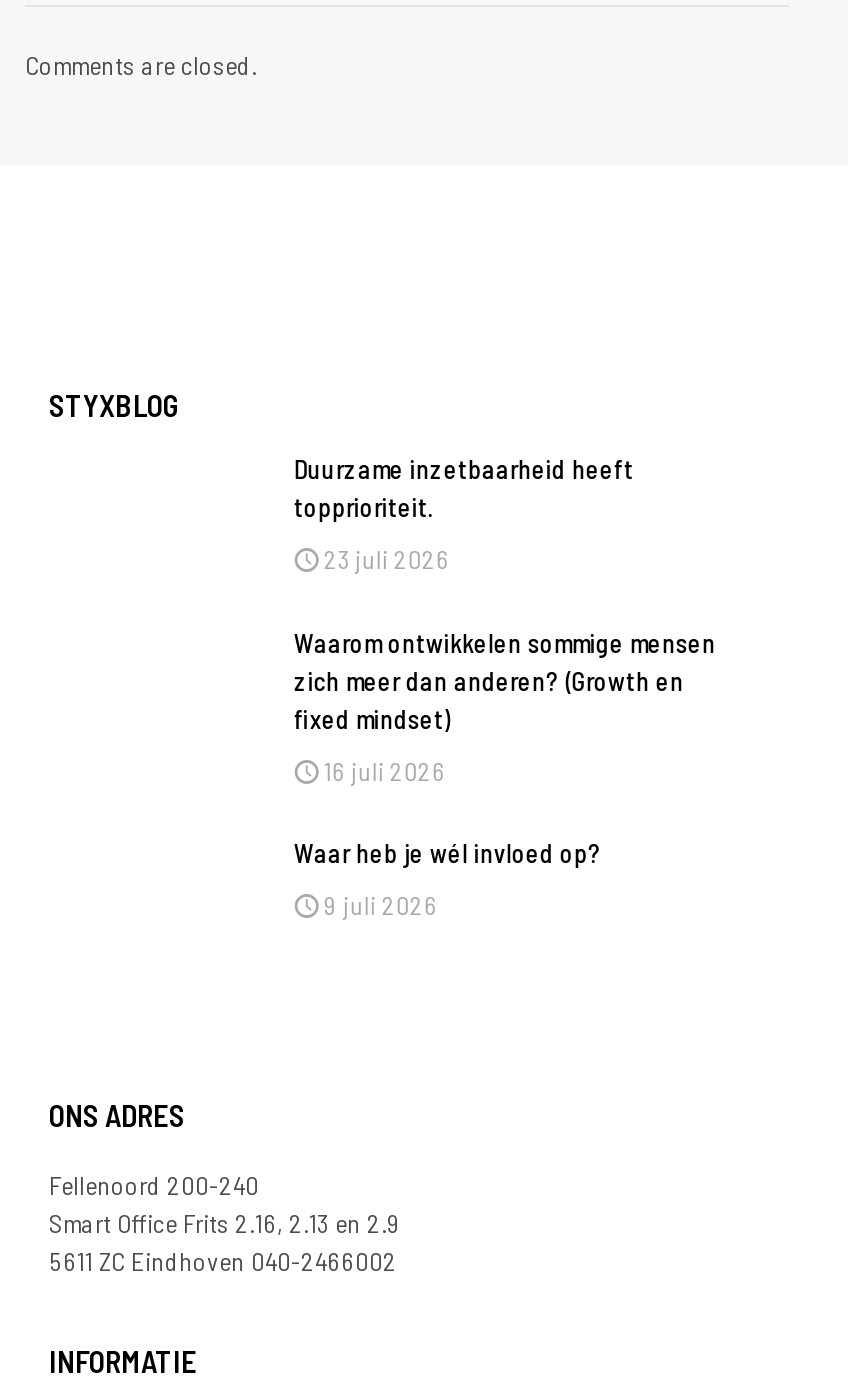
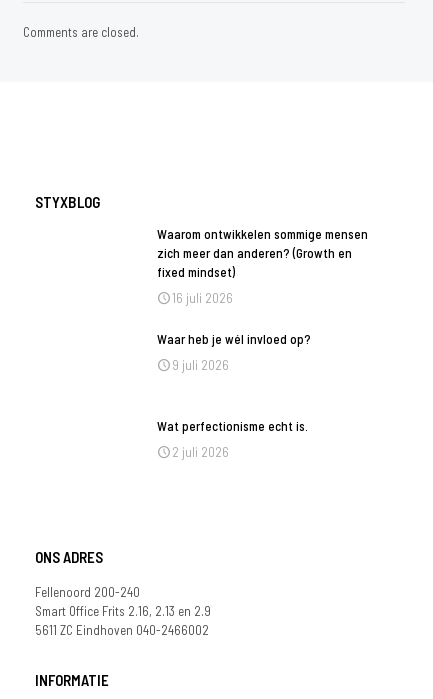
- Duurzame inzetbaarheid heeft
- topprioriteit.
- 23 juli 2026

moved up: Waarom ontwikkelen sommige mensen | zich meer dan anderen? (Growth en | fixed mindset) | 16 juli 2026 | Waar heb je wél invloed op? | 9 juli 2026

+ Wat perfectionisme echt is.
+ 2 juli 2026
